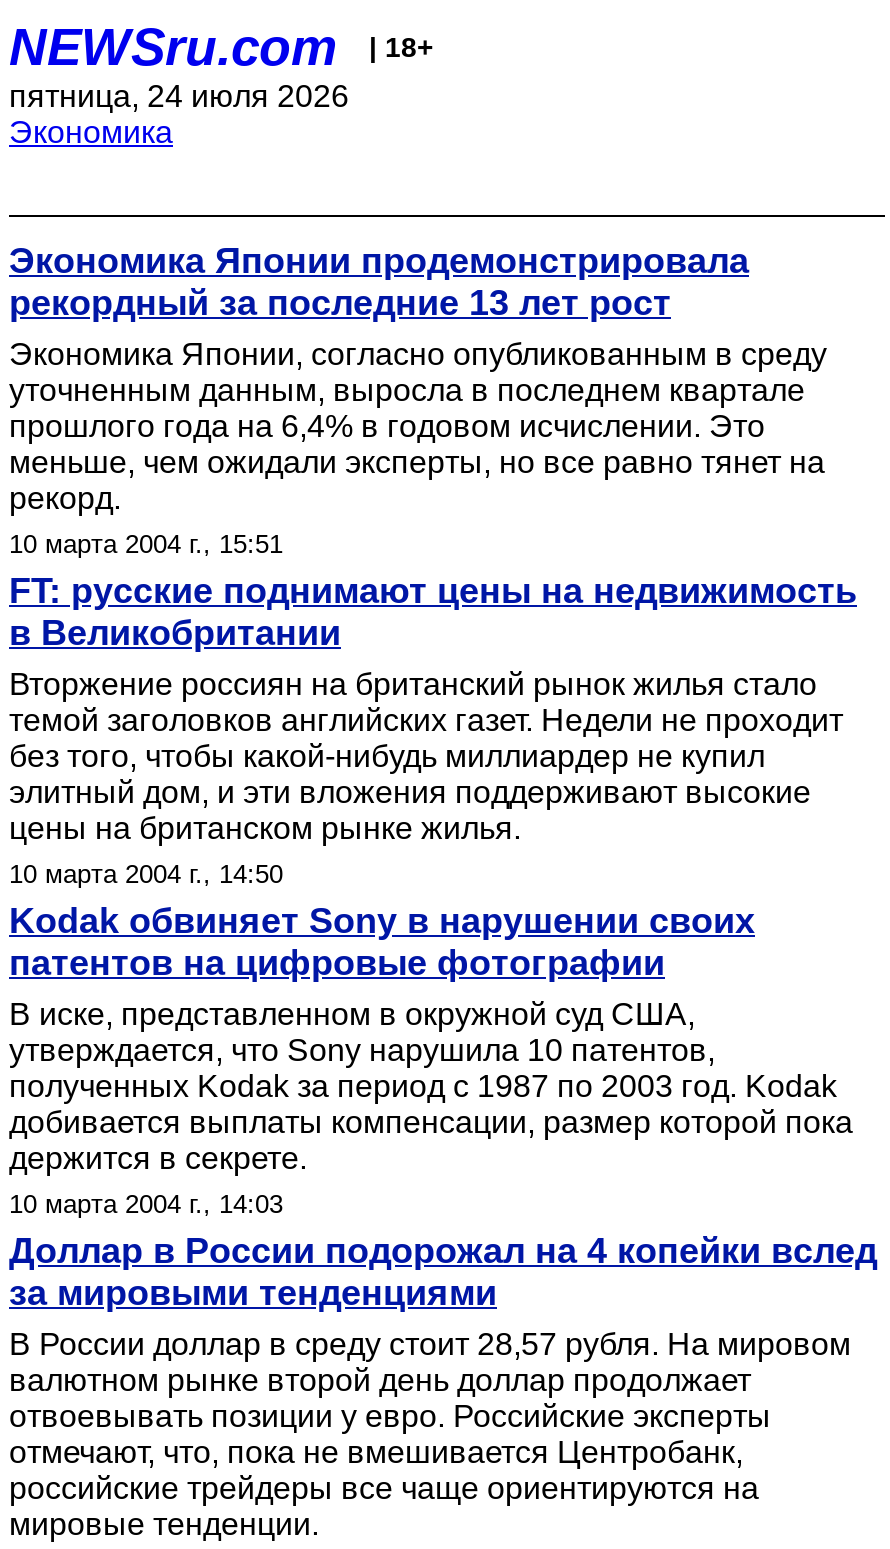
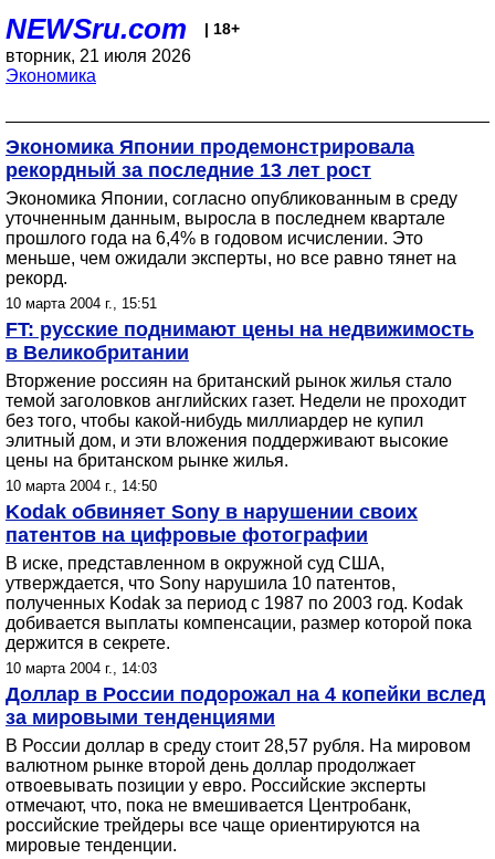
- пятница, 24 июля 2026
+ вторник, 21 июля 2026
